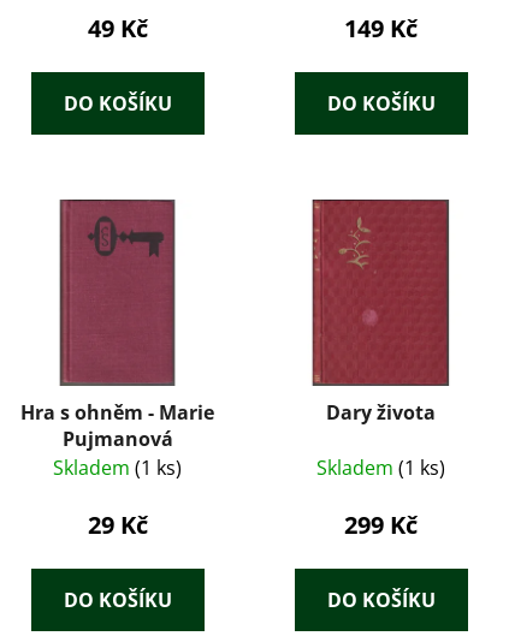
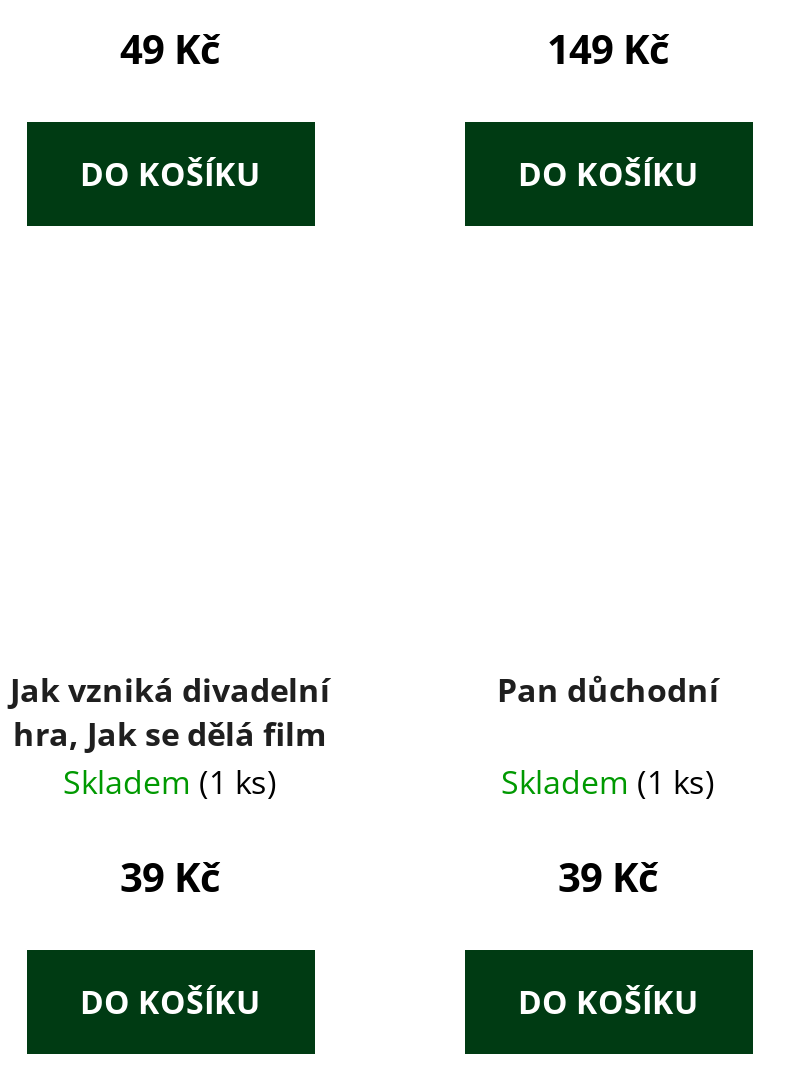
- [image]

- [image]

- Hra s ohněm - Marie
- Pujmanová
+ Jak vzniká divadelní
+ hra, Jak se dělá film

- Dary života
+ Pan důchodní

- 29 Kč
+ 39 Kč

- 299 Kč
+ 39 Kč
